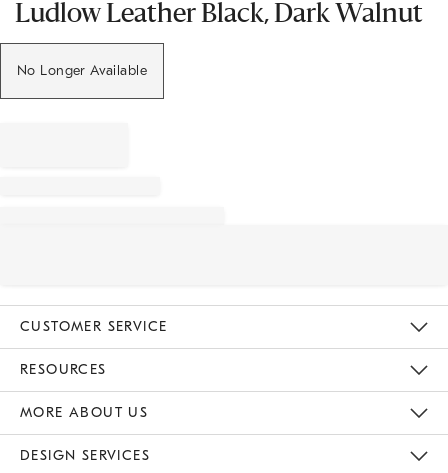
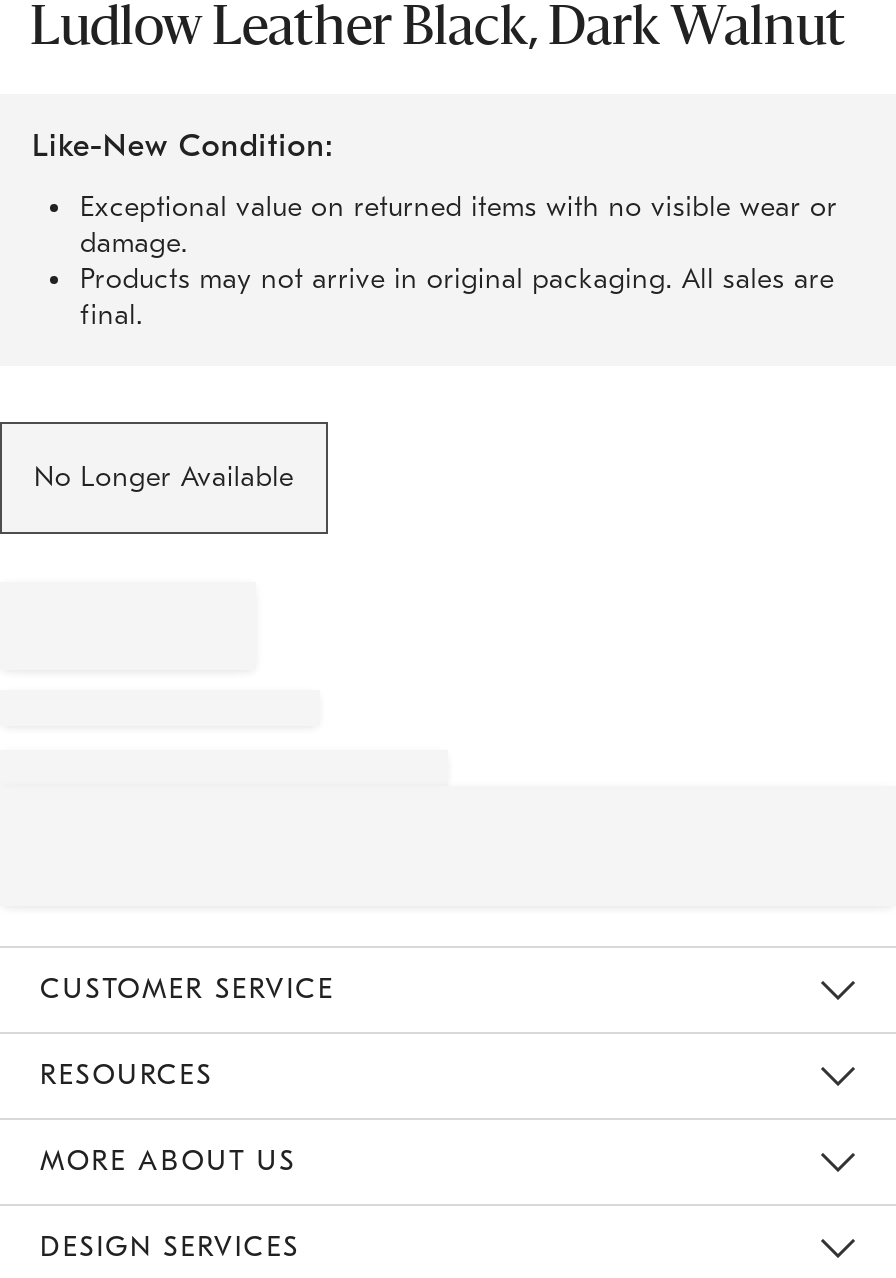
+ Like-New Condition:
+ Exceptional value on returned items with no visible wear or
+ damage.
+ Products may not arrive in original packaging. All sales are
+ final.
